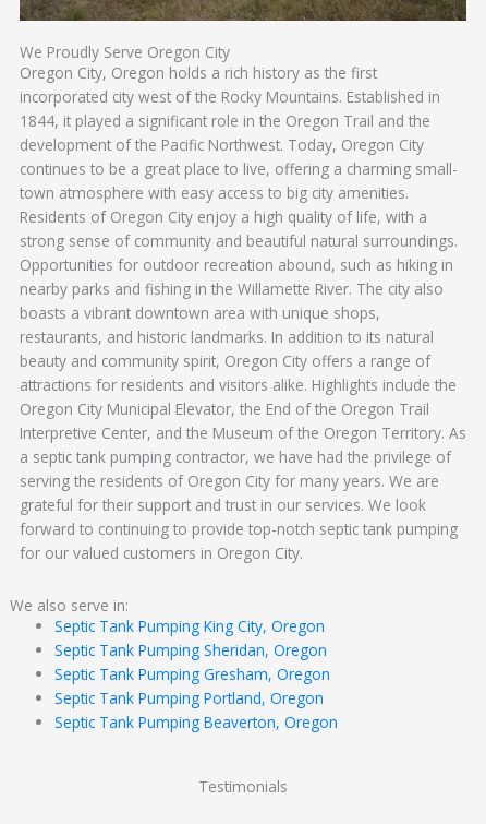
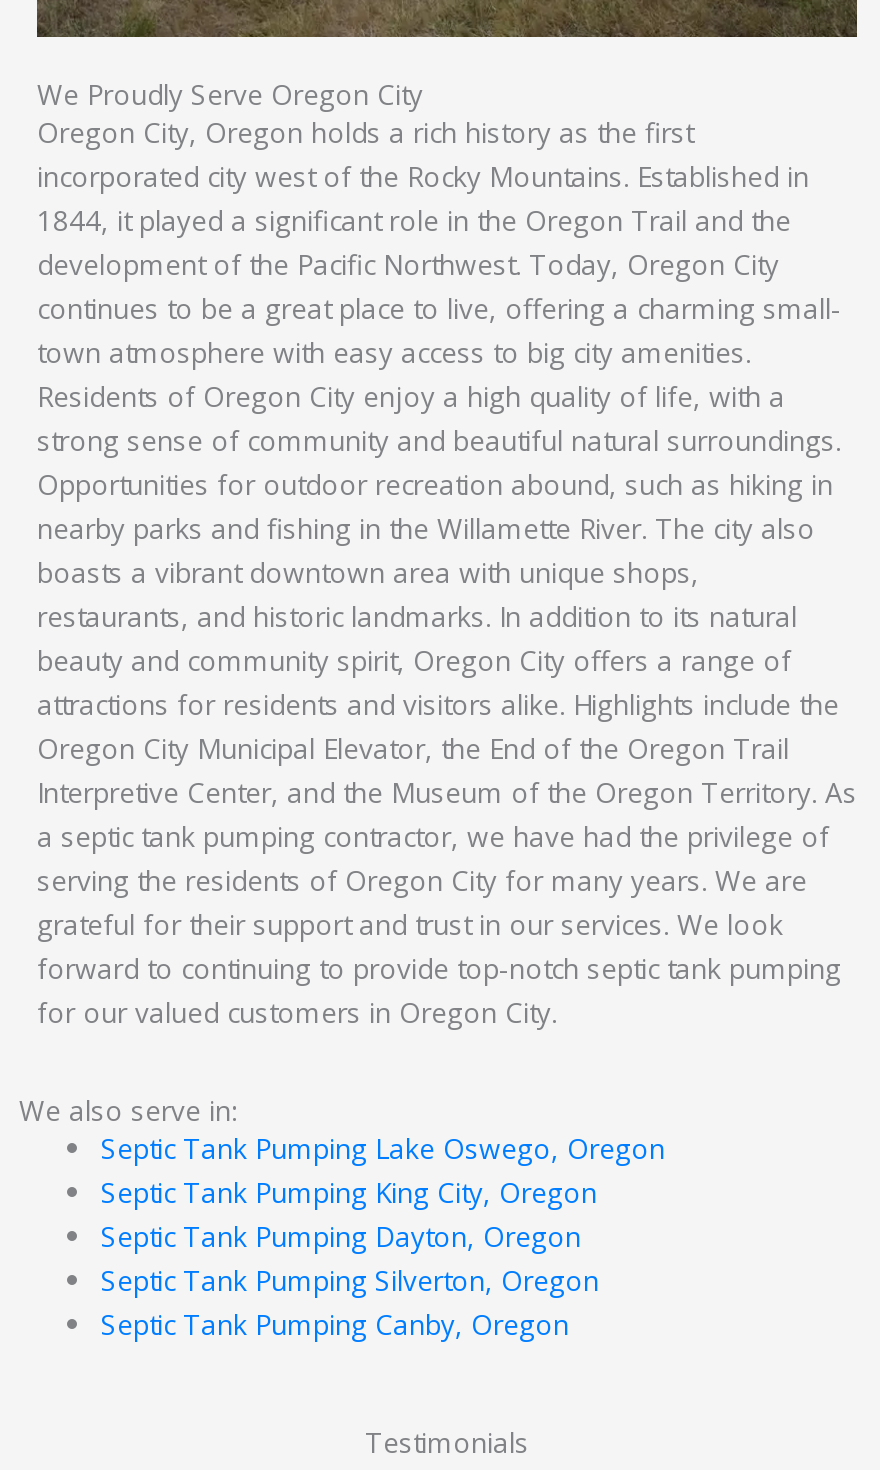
+ Septic Tank Pumping Lake Oswego, Oregon

moved down: Septic Tank Pumping King City, Oregon

- Septic Tank Pumping Sheridan, Oregon
- Septic Tank Pumping Gresham, Oregon
- Septic Tank Pumping Portland, Oregon
- Septic Tank Pumping Beaverton, Oregon
+ Septic Tank Pumping Dayton, Oregon
+ Septic Tank Pumping Silverton, Oregon
+ Septic Tank Pumping Canby, Oregon
